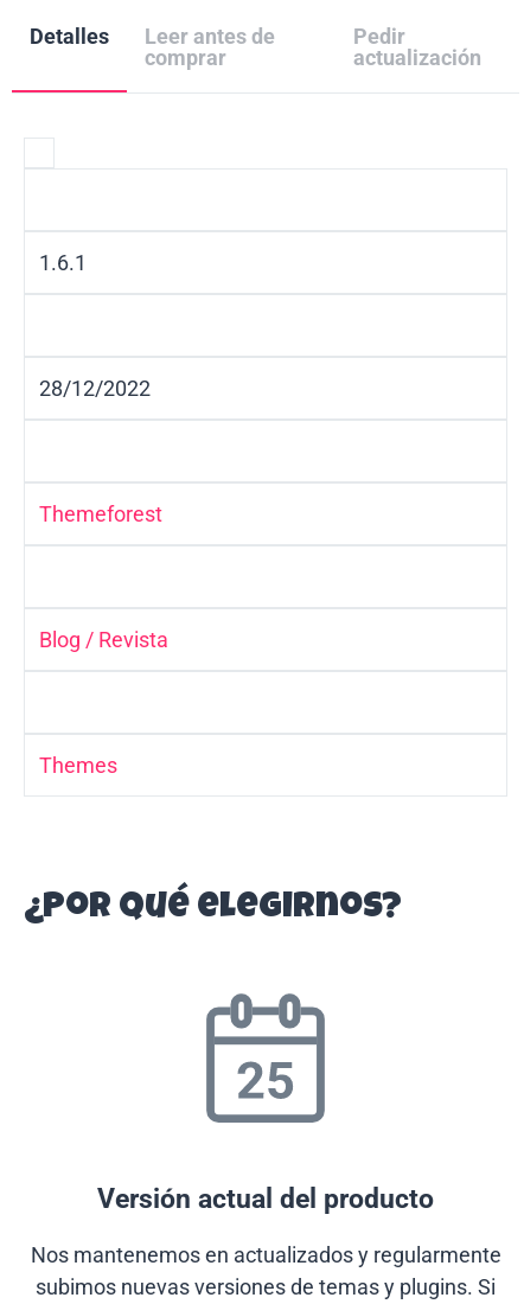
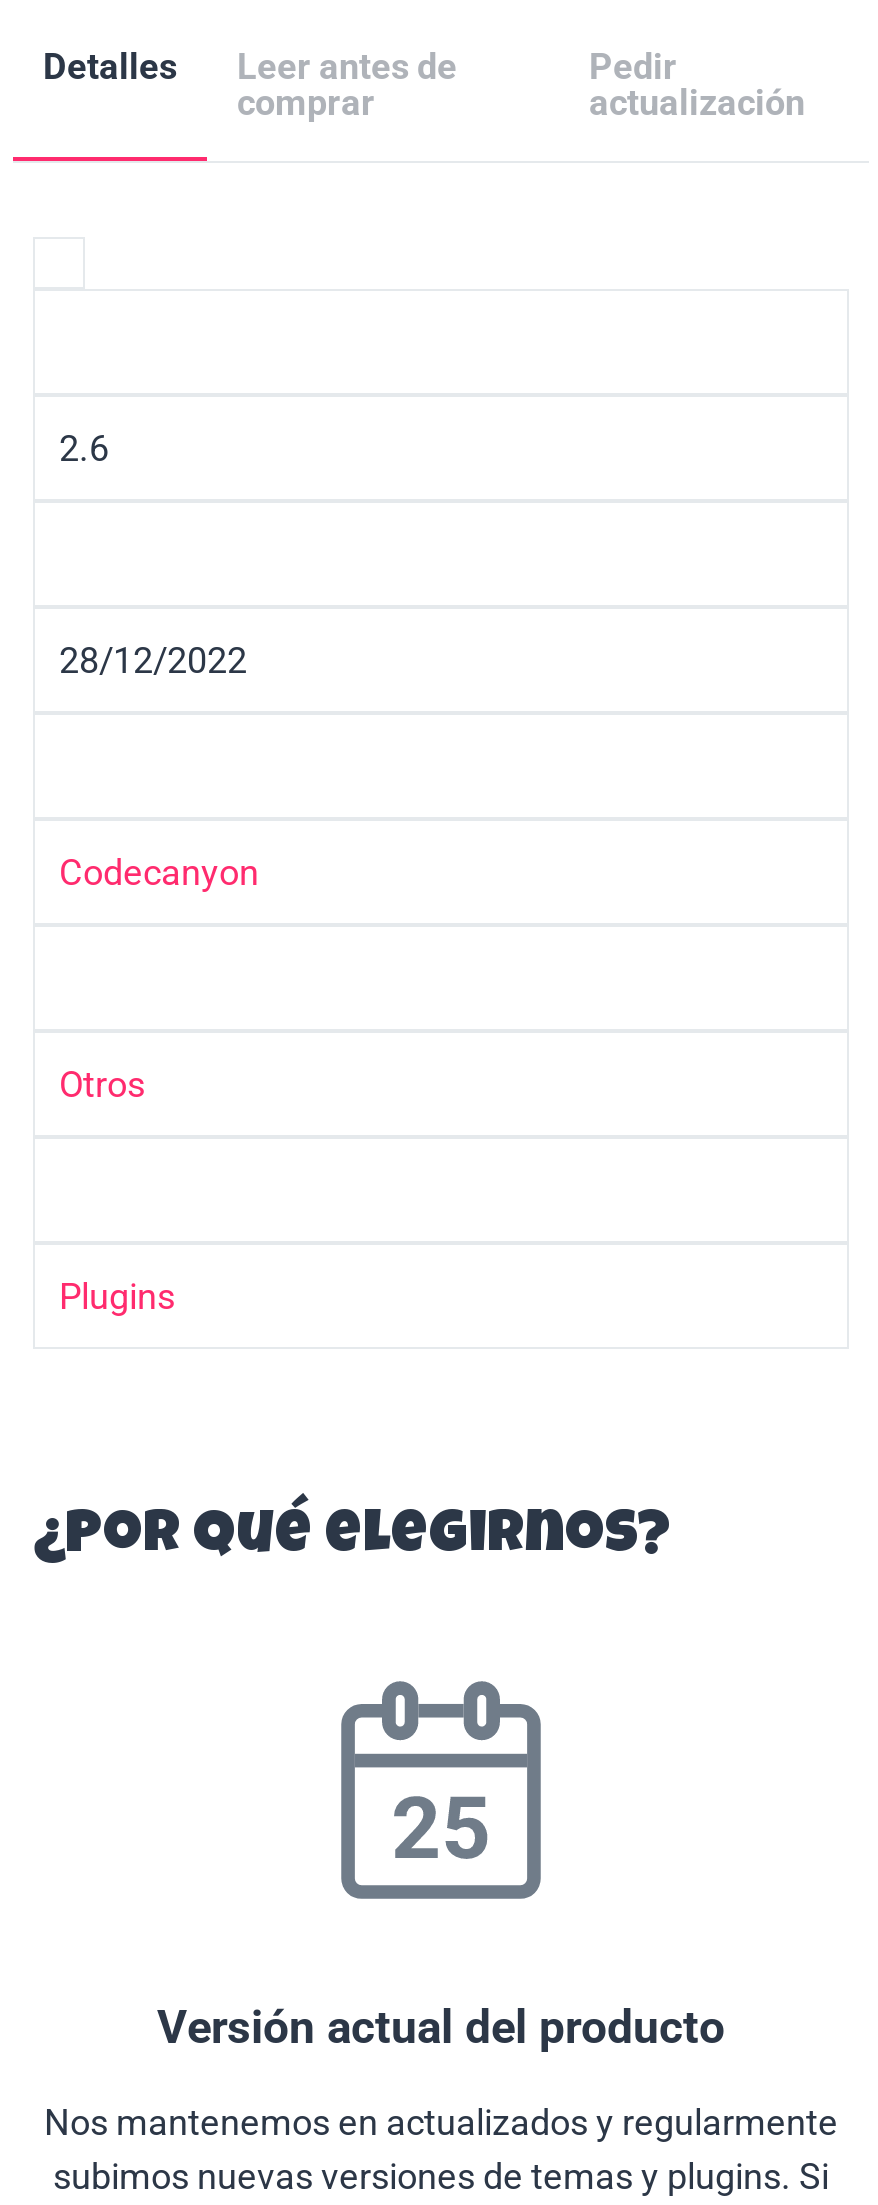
- 1.6.1
+ 2.6

- Themeforest
+ Codecanyon

- Blog / Revista
+ Otros

- Themes
+ Plugins
